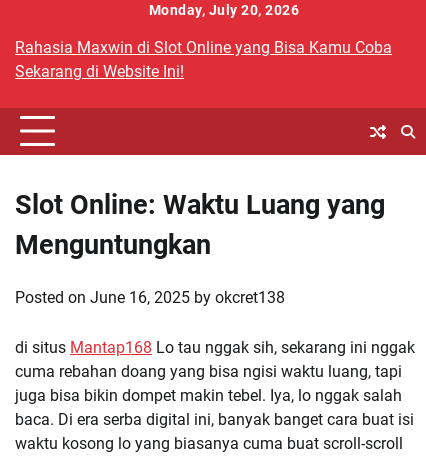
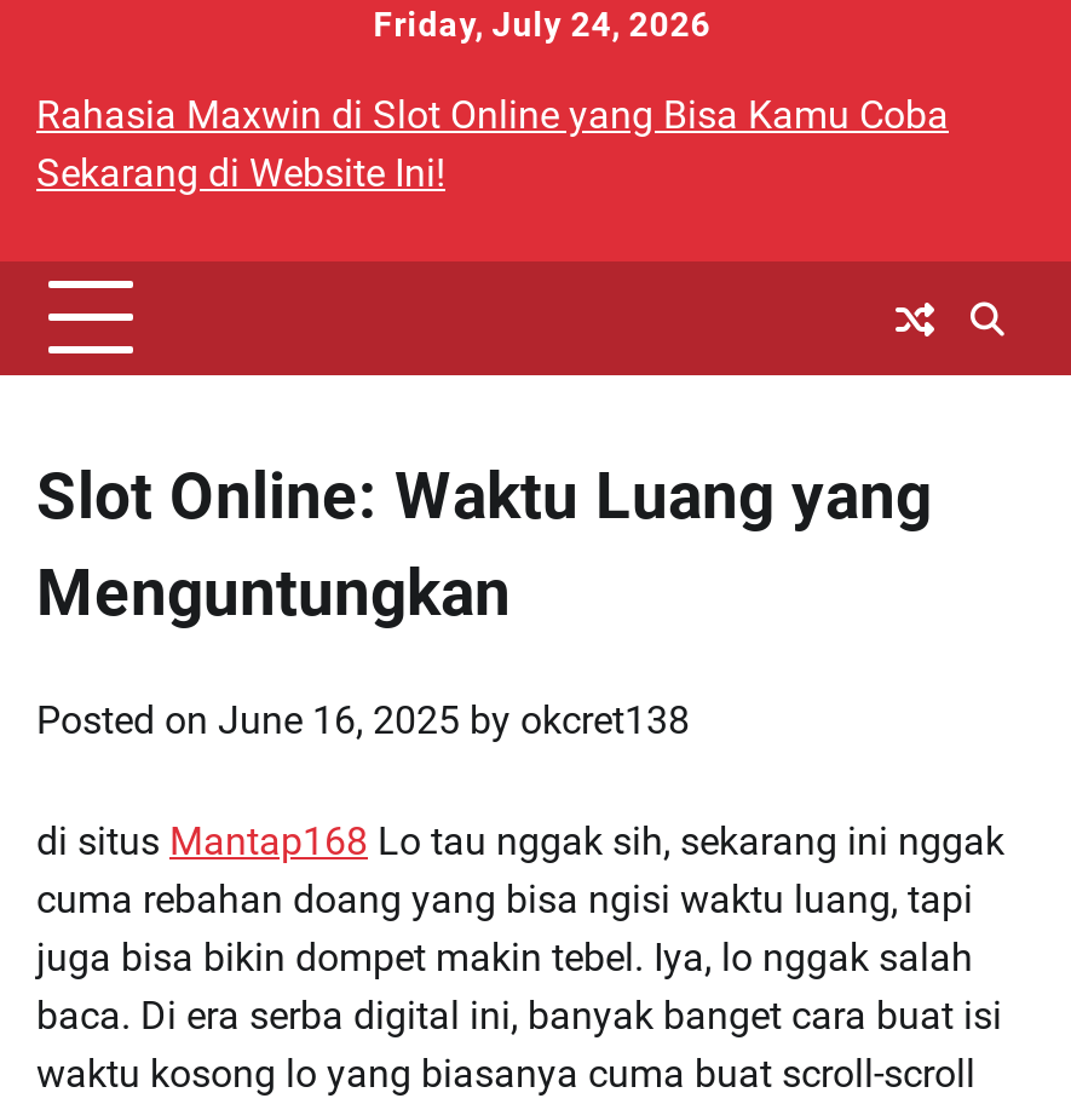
- Monday, July 20, 2026
+ Friday, July 24, 2026
